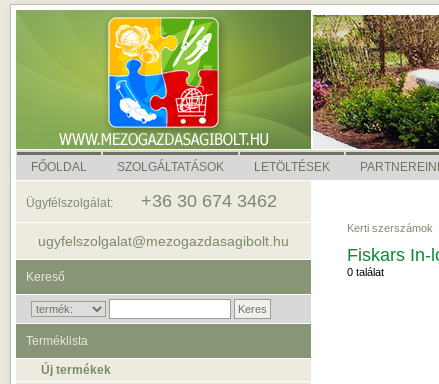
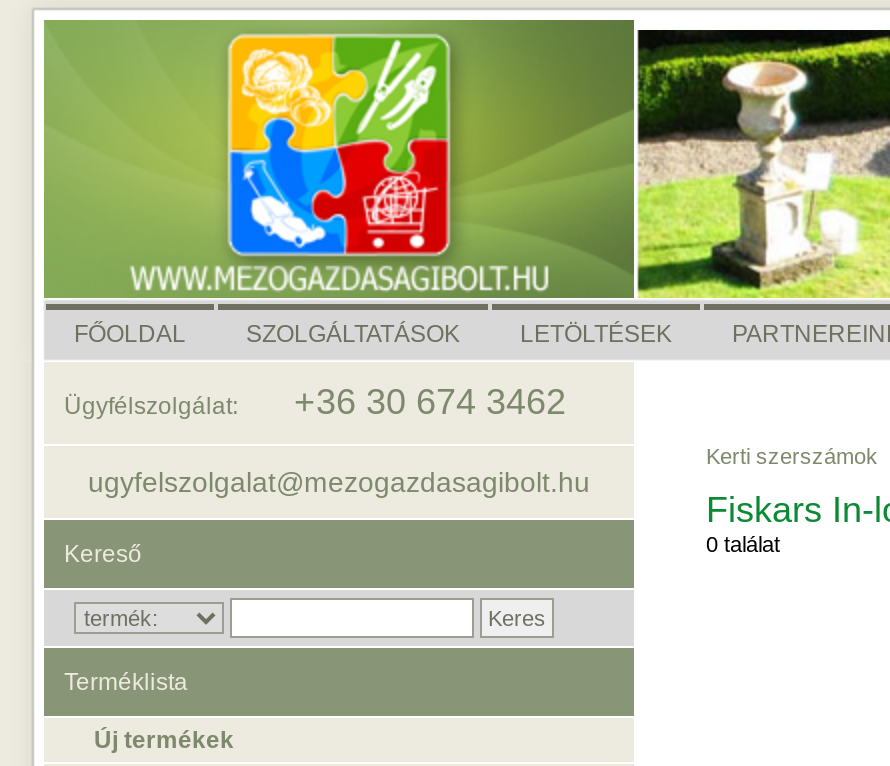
- [image]
+ [image]
